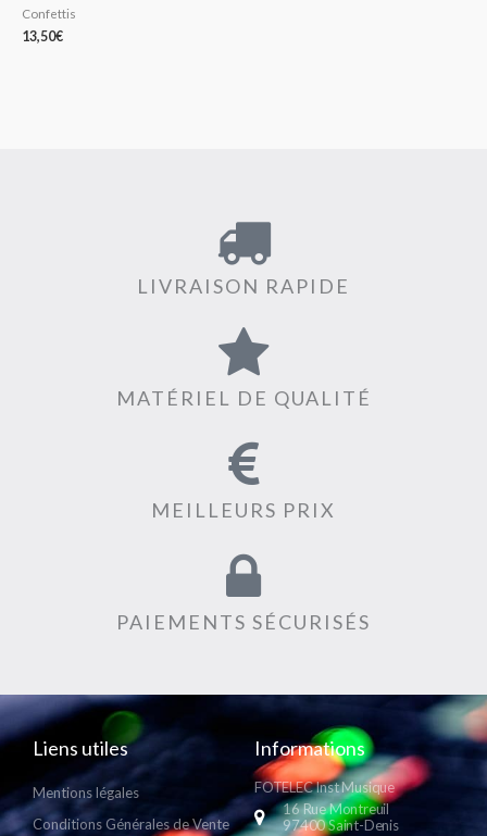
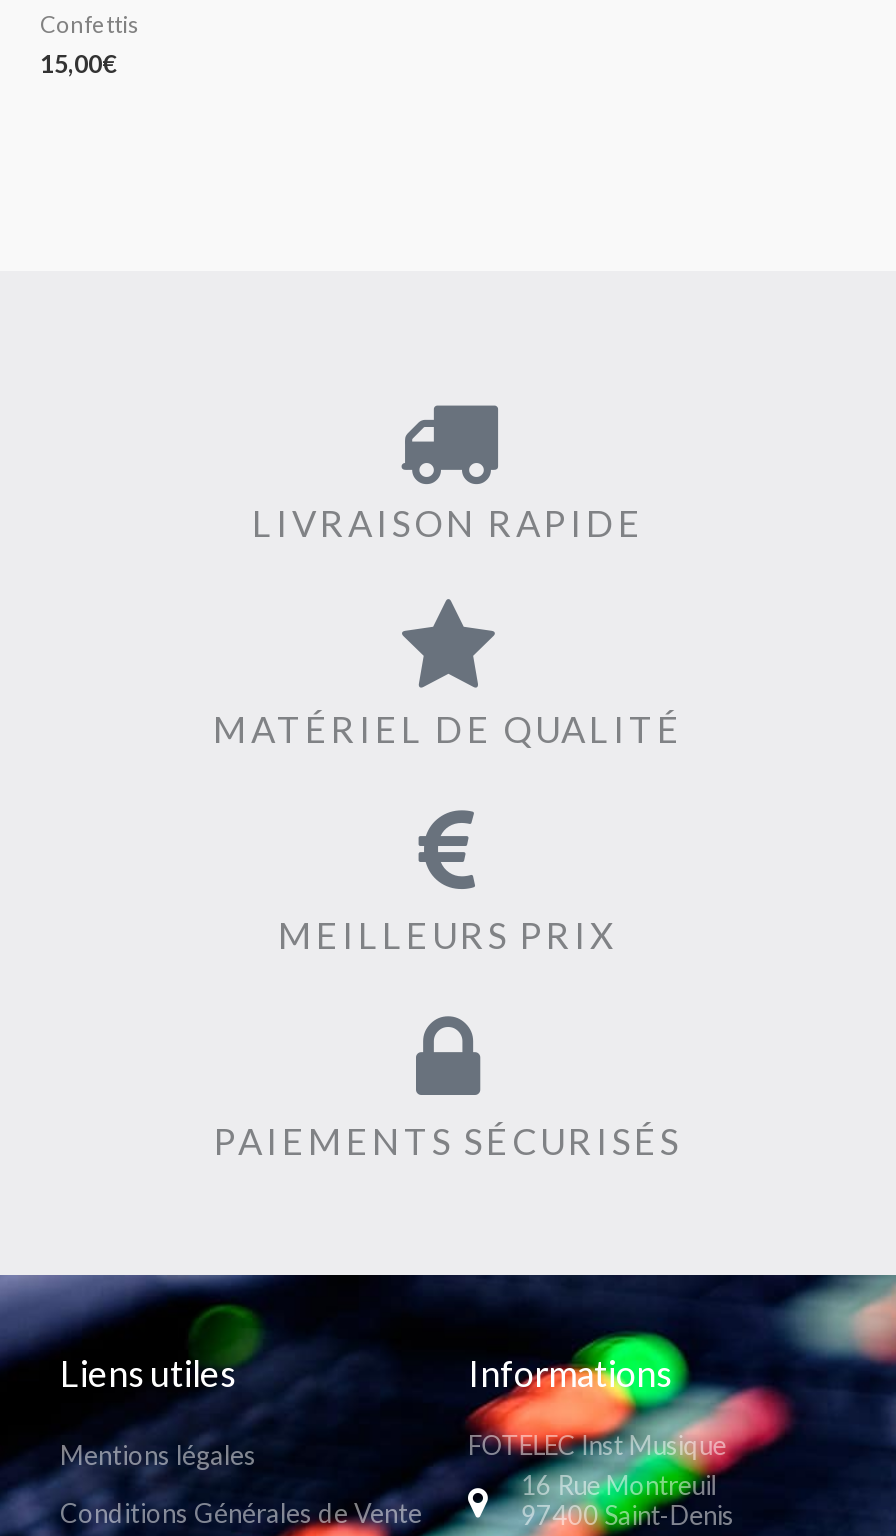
- 13,50€
+ 15,00€
